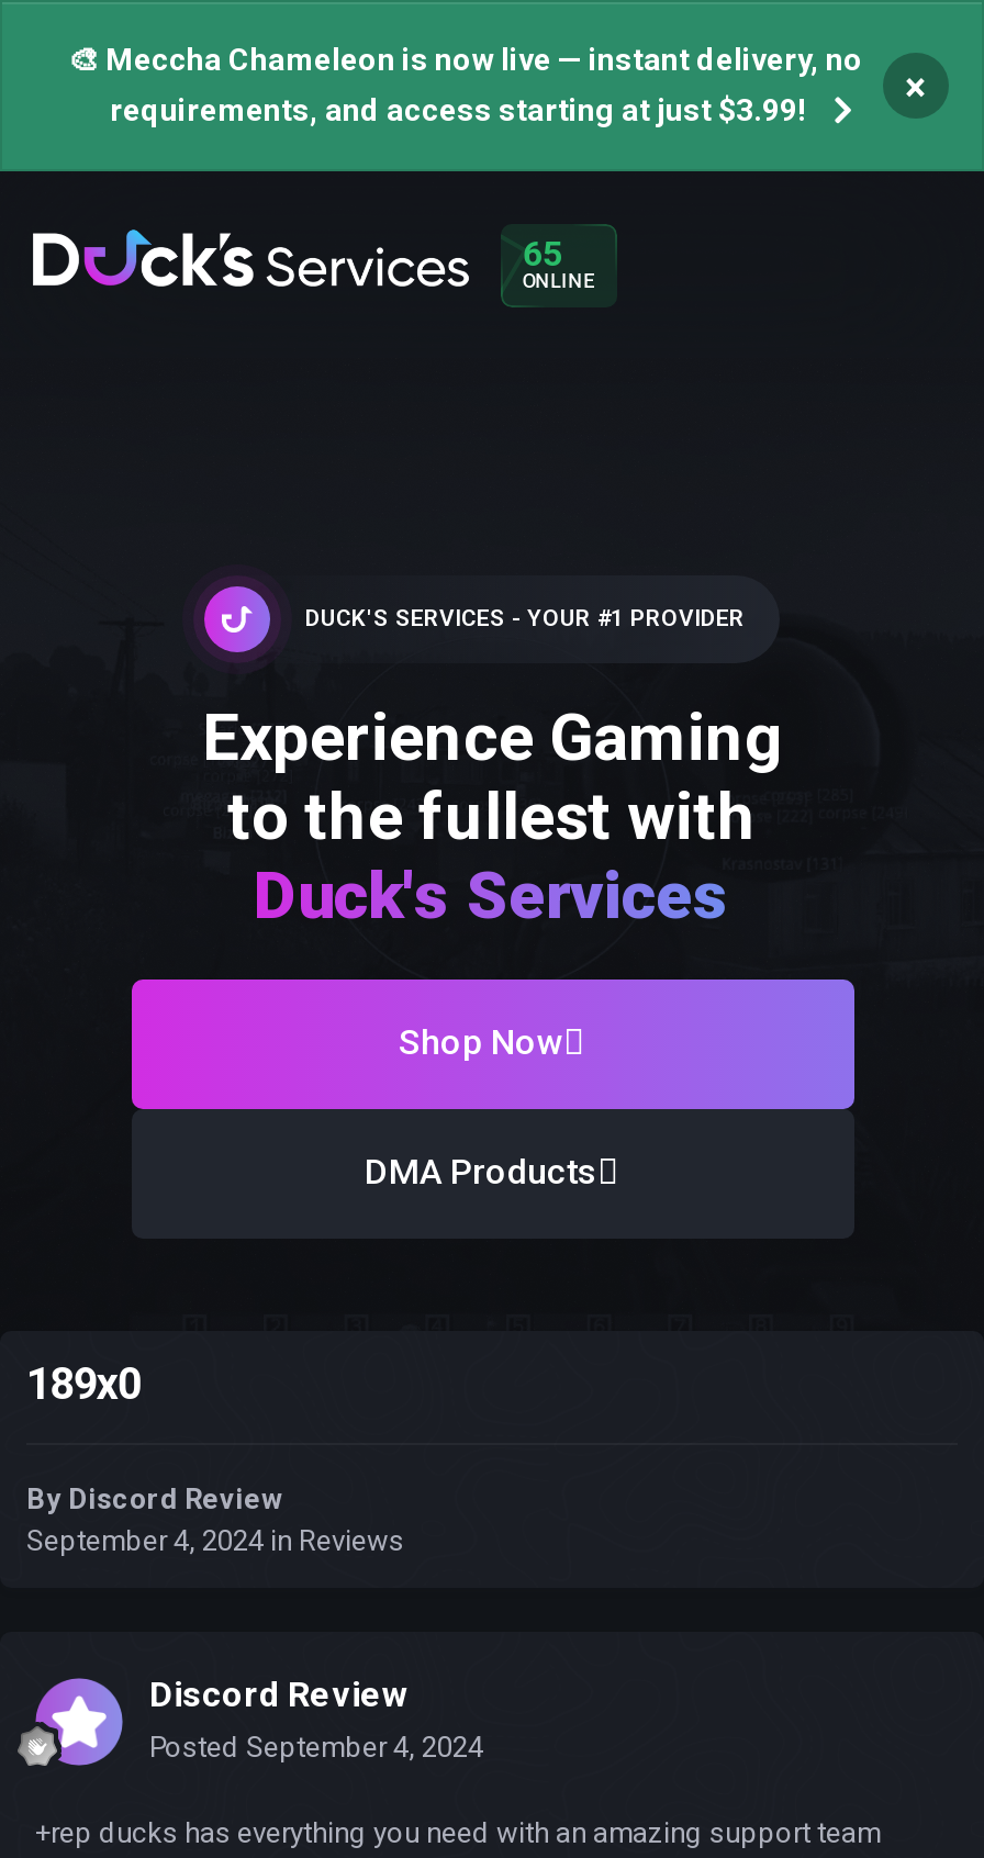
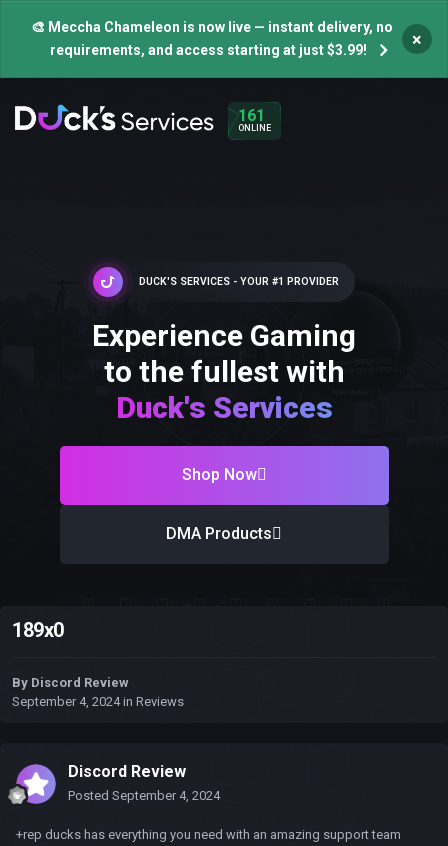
- 65
+ 161
